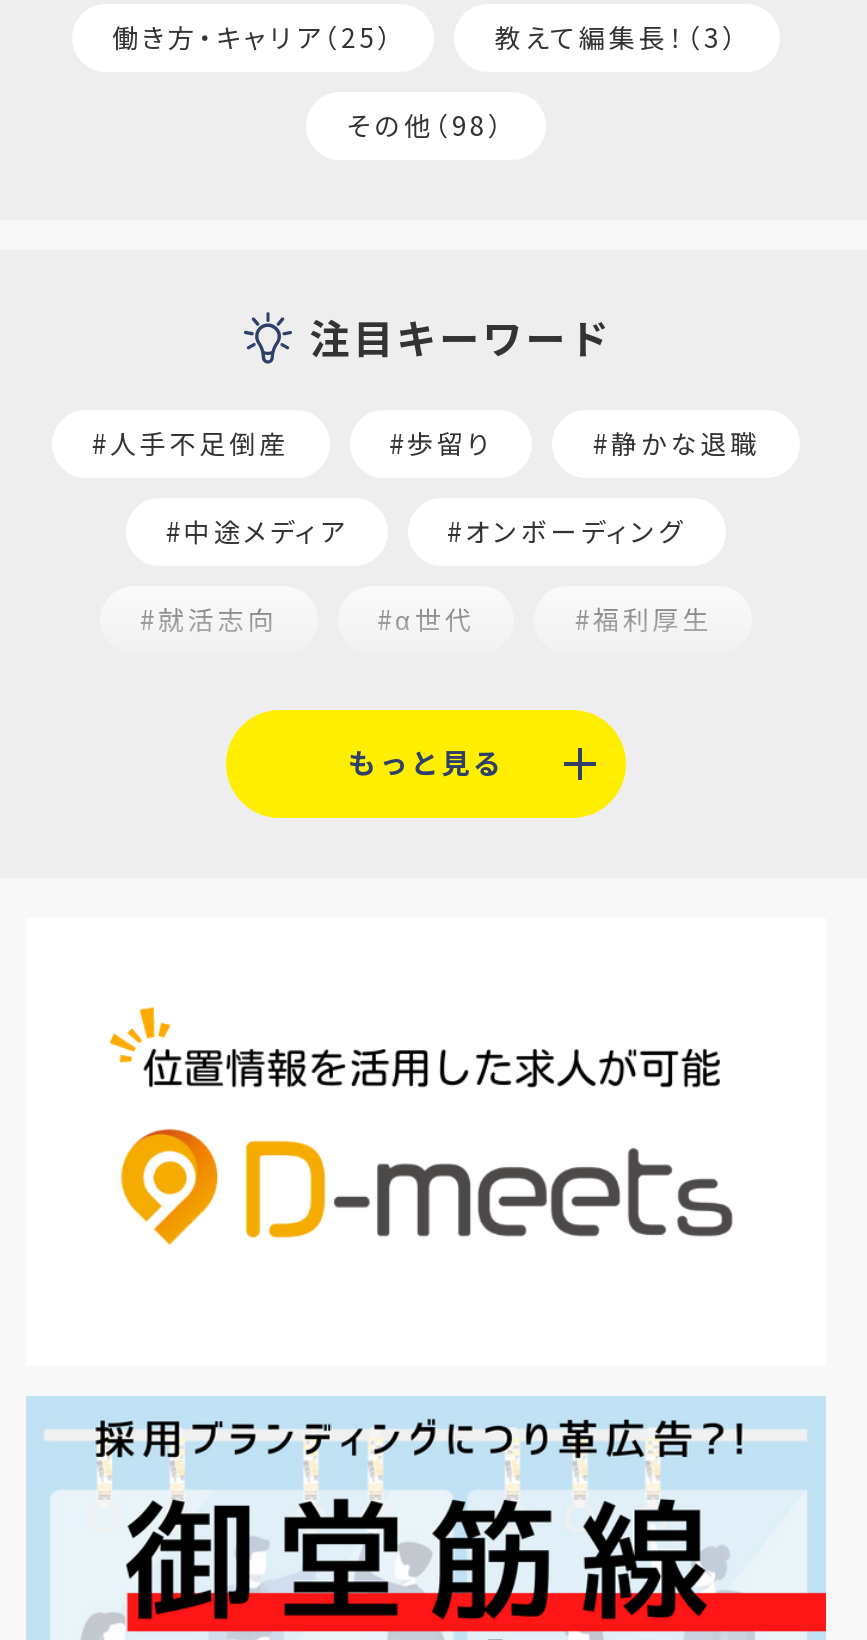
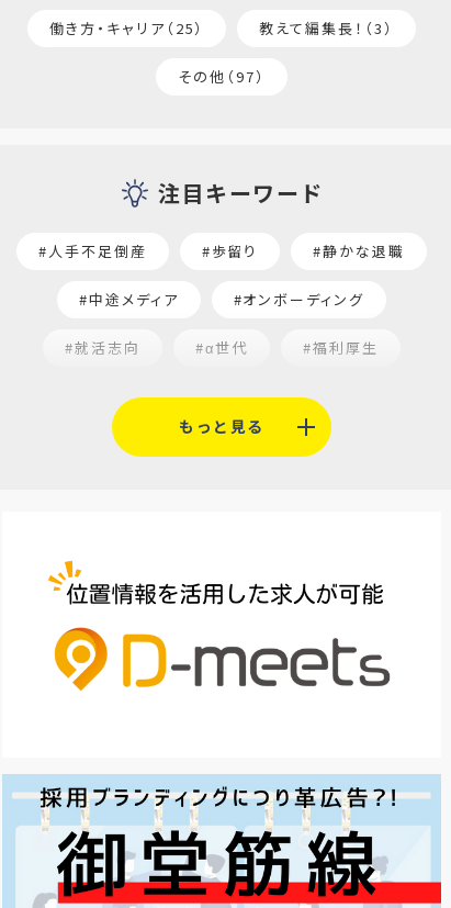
- その他（98）
+ その他（97）
